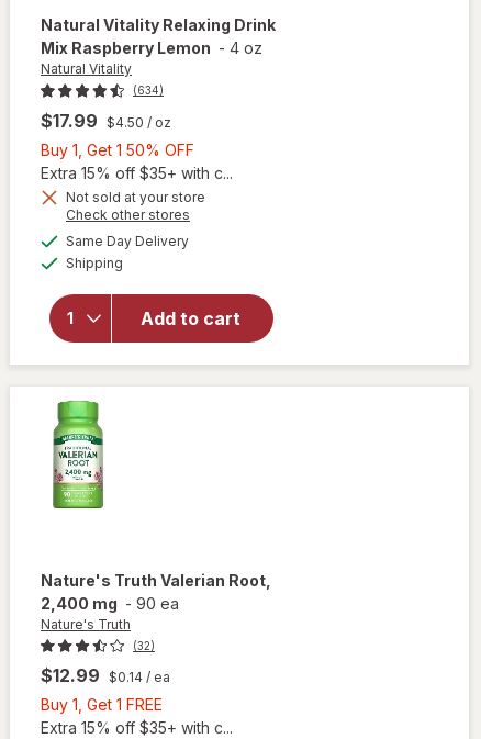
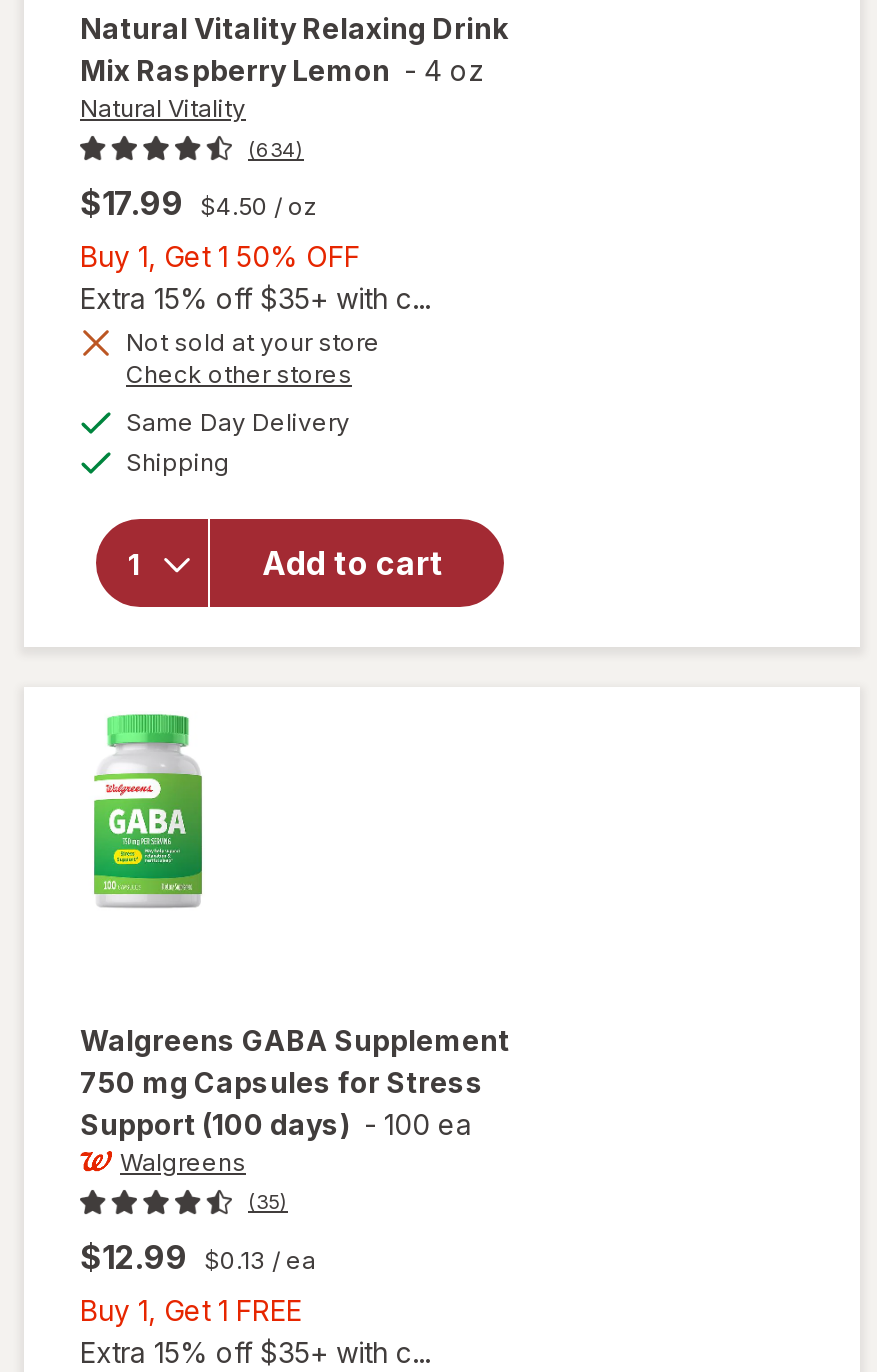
- [image]
+ [image]

- Nature's Truth Valerian Root,
- 2,400 mg - 90 ea
- Nature's Truth
- (32)
+ Walgreens GABA Supplement
+ 750 mg Capsules for Stress
+ Support (100 days) - 100 ea
+ Walgreens
+ (35)

- $12.99 $0.14 / ea
+ $12.99 $0.13 / ea
